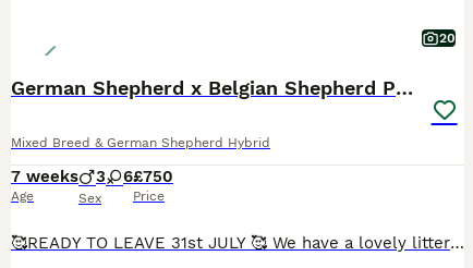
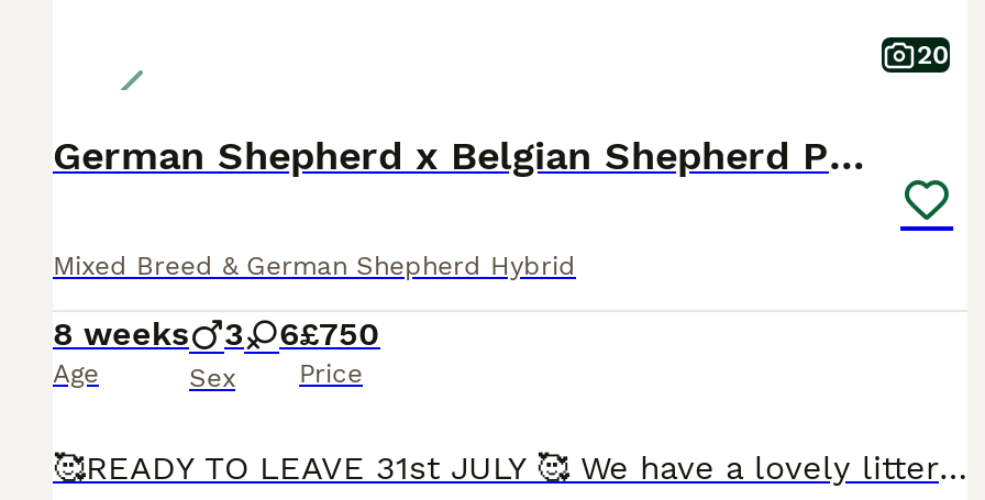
- 7 weeks 3 6 £750
+ 8 weeks 3 6 £750
